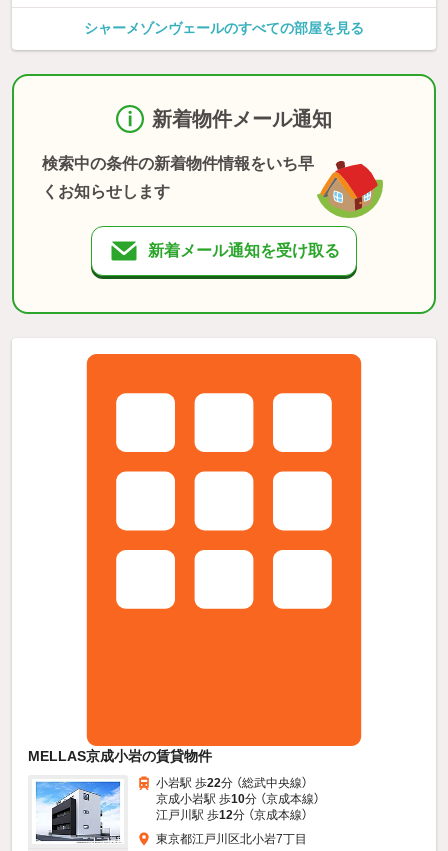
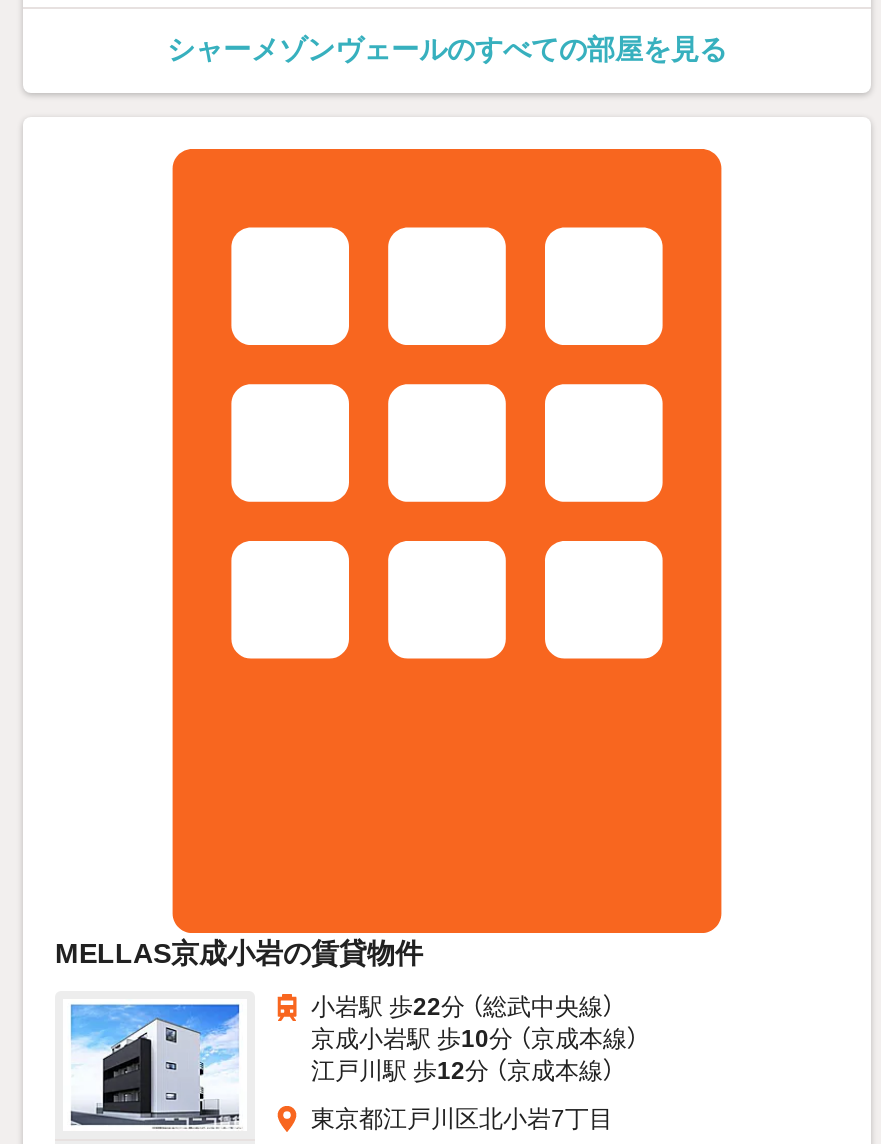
- [image]
- 新着物件メール通知
- 検索中の条件の新着物件情報をいち早
- くお知らせします
- 新着メール通知を受け取る
